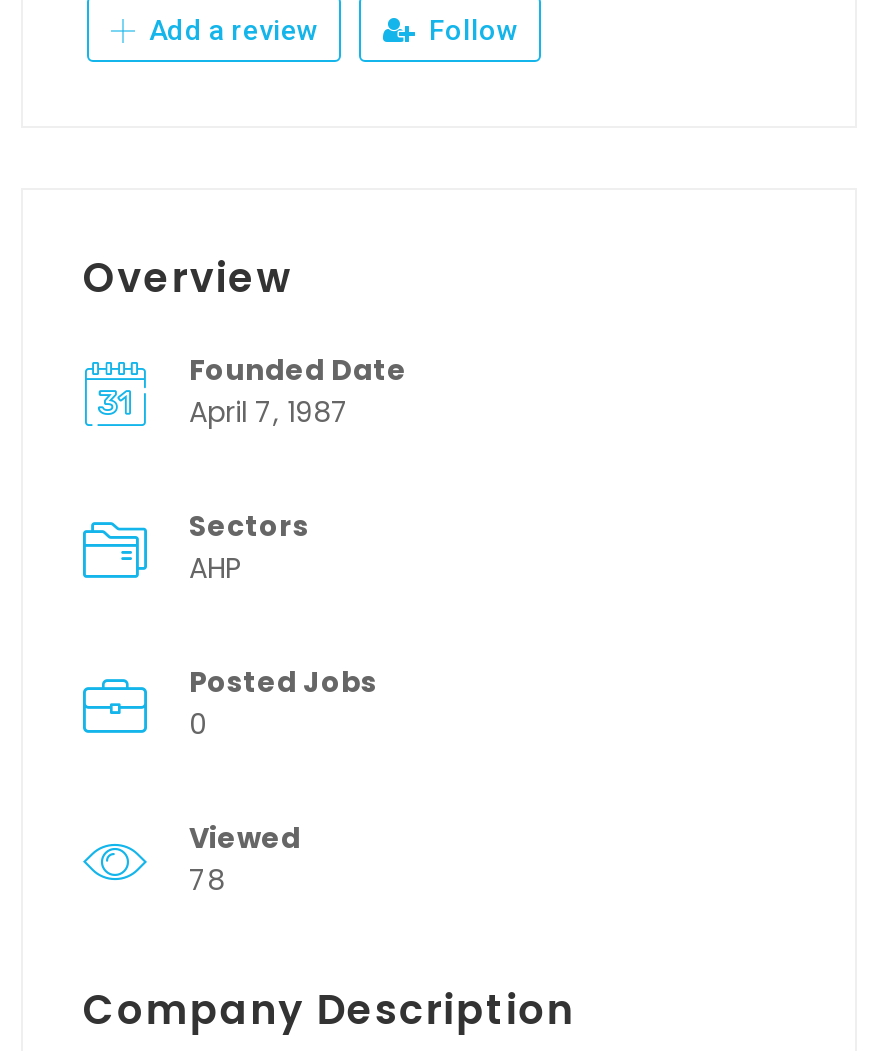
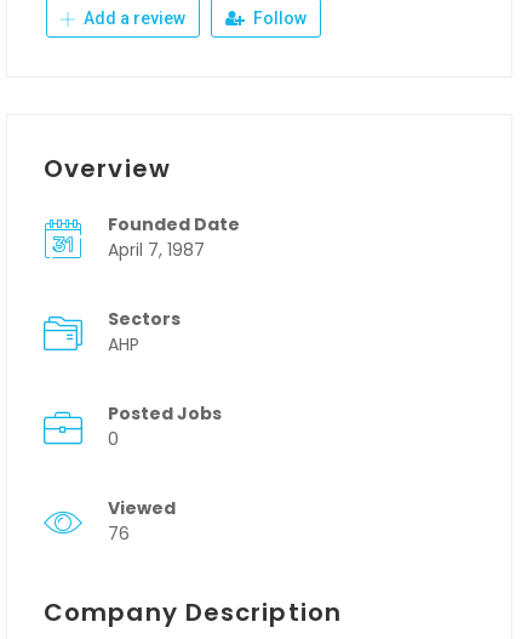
- 78
+ 76
